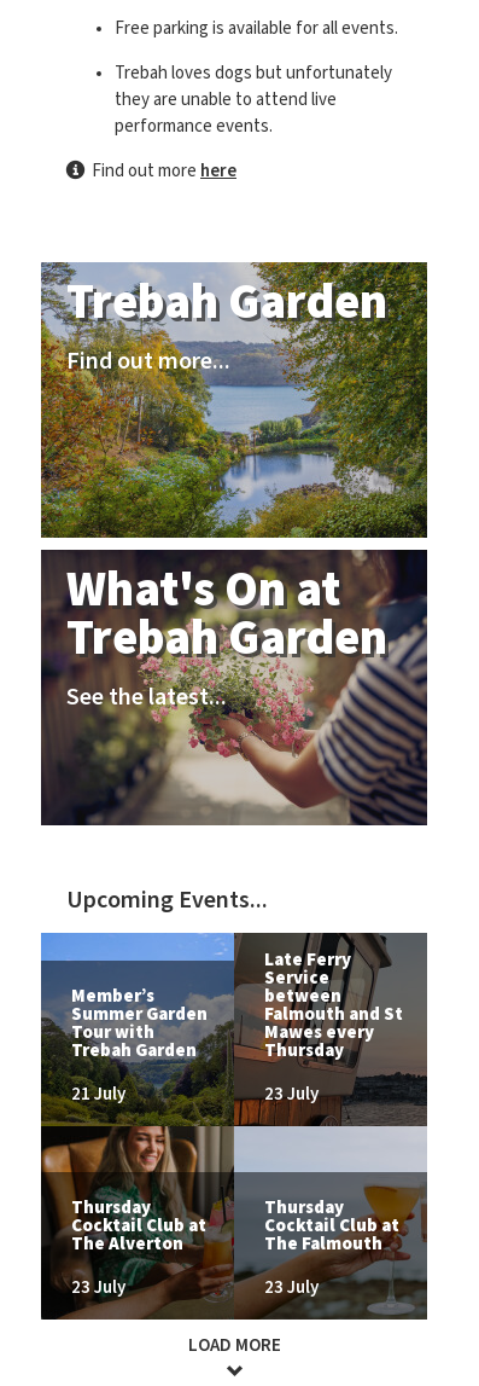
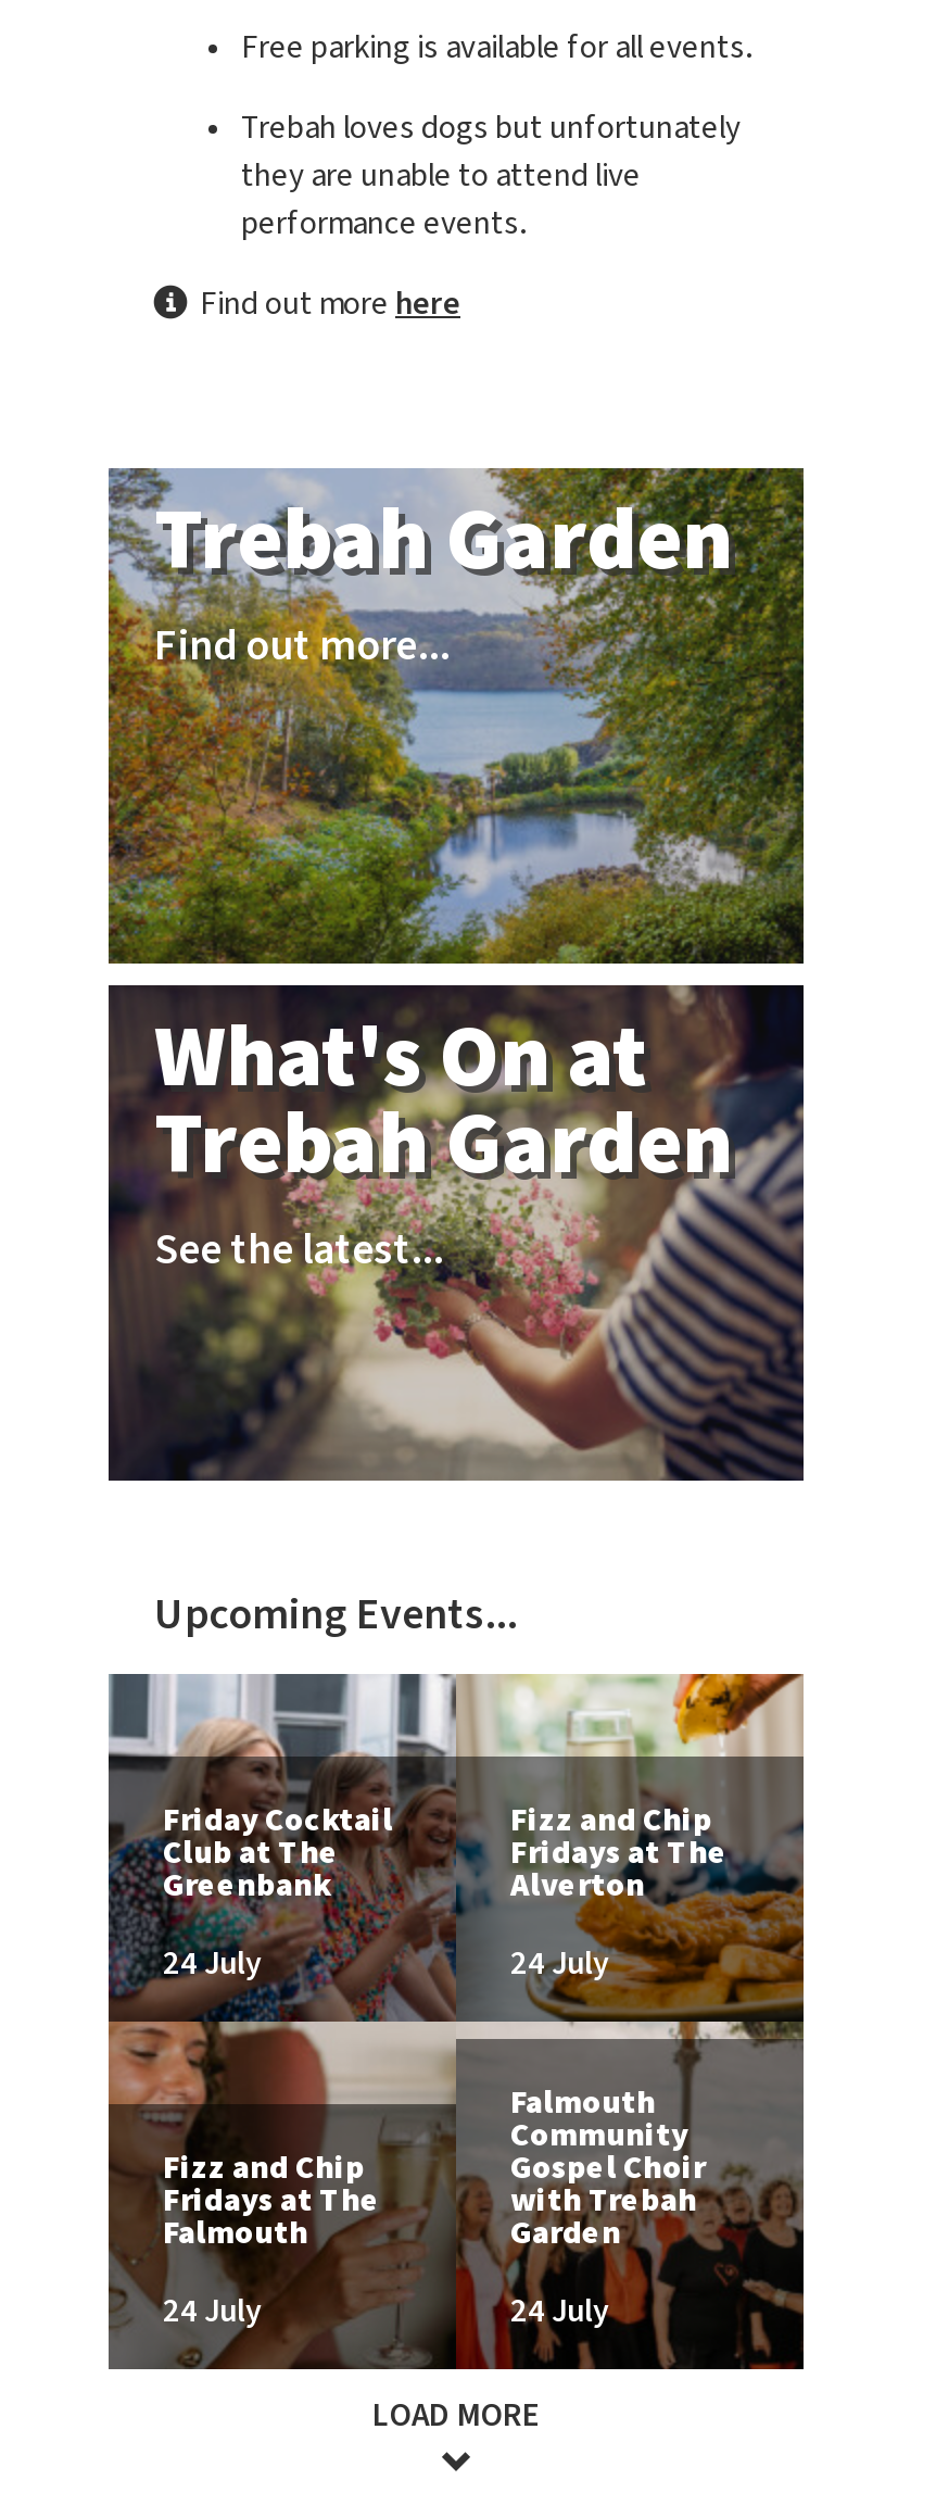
- [image]
- Member’s
- Summer Garden
- Tour with
- Trebah Garden
+ [image]
+ Friday Cocktail
+ Club at The
+ Greenbank

- Late Ferry
- Service
- between
- Falmouth and St
- Mawes every
- Thursday
+ Fizz and Chip
+ Fridays at The
+ Alverton

- 21 July
+ 24 July

- 23 July
+ 24 July

- Thursday
- Cocktail Club at
- The Alverton
+ Fizz and Chip
+ Fridays at The
+ Falmouth

- Thursday
- Cocktail Club at
- The Falmouth
+ Falmouth
+ Community
+ Gospel Choir
+ with Trebah
+ Garden

- 23 July
+ 24 July

- 23 July
+ 24 July
